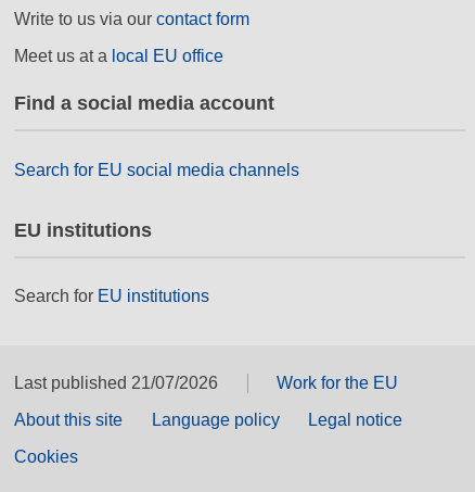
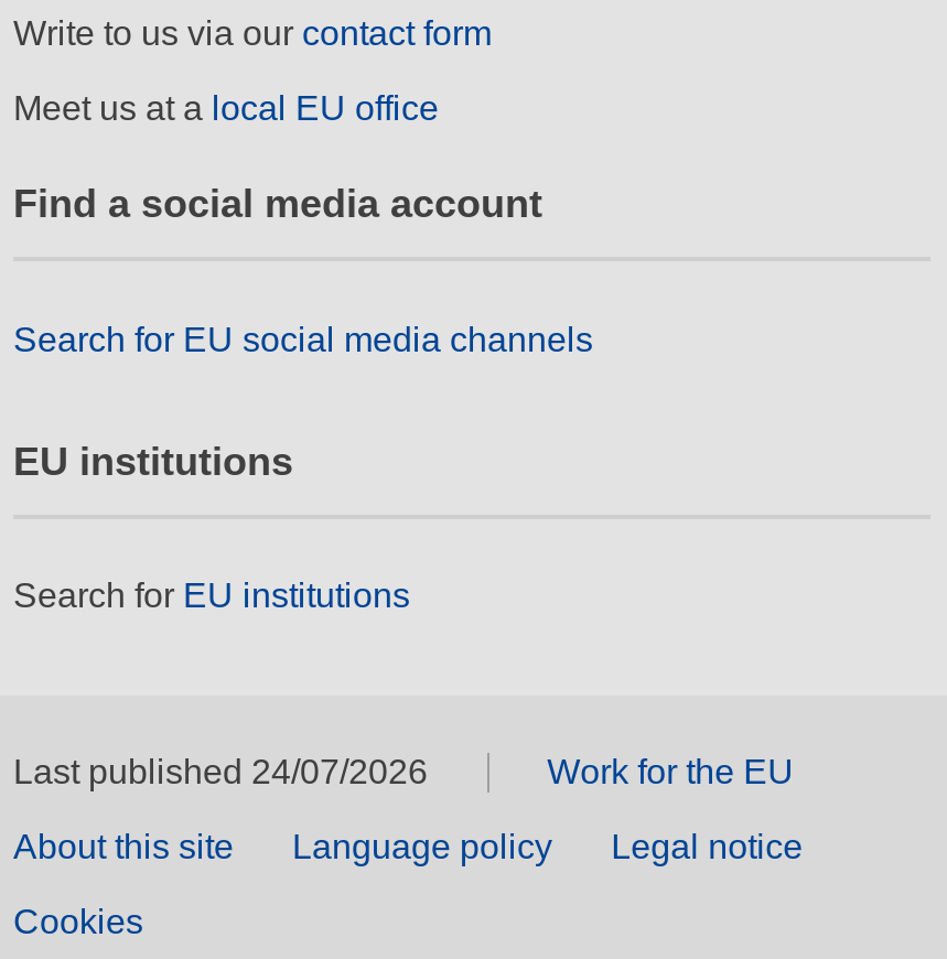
- Last published 21/07/2026
+ Last published 24/07/2026
